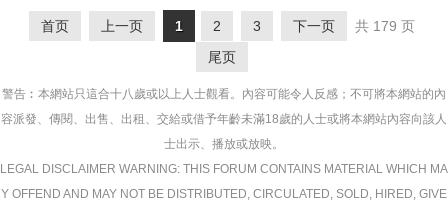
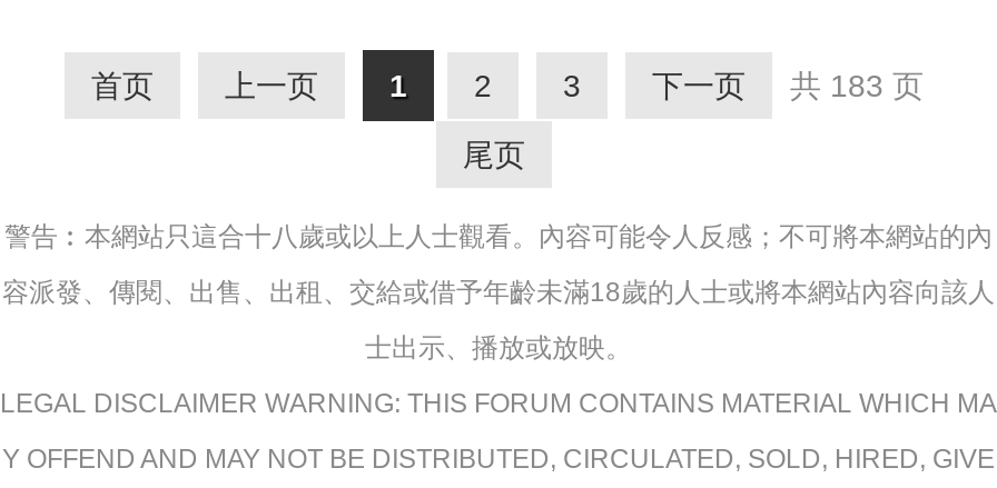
- 首页 上一页 1 2 3 下一页 共 179 页
+ 首页 上一页 1 2 3 下一页 共 183 页
